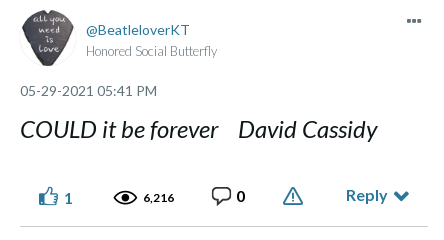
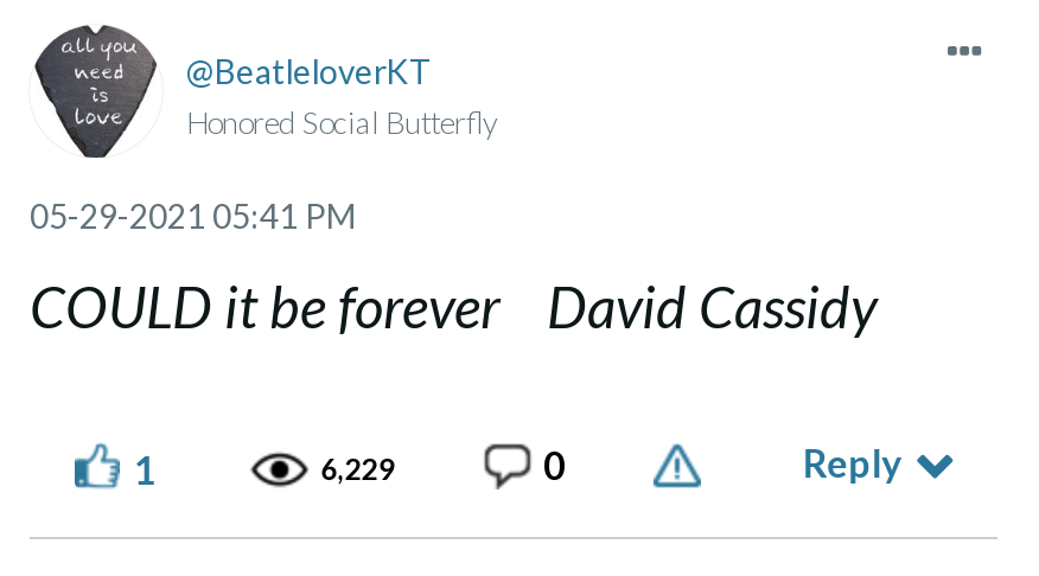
- 6,216
+ 6,229
